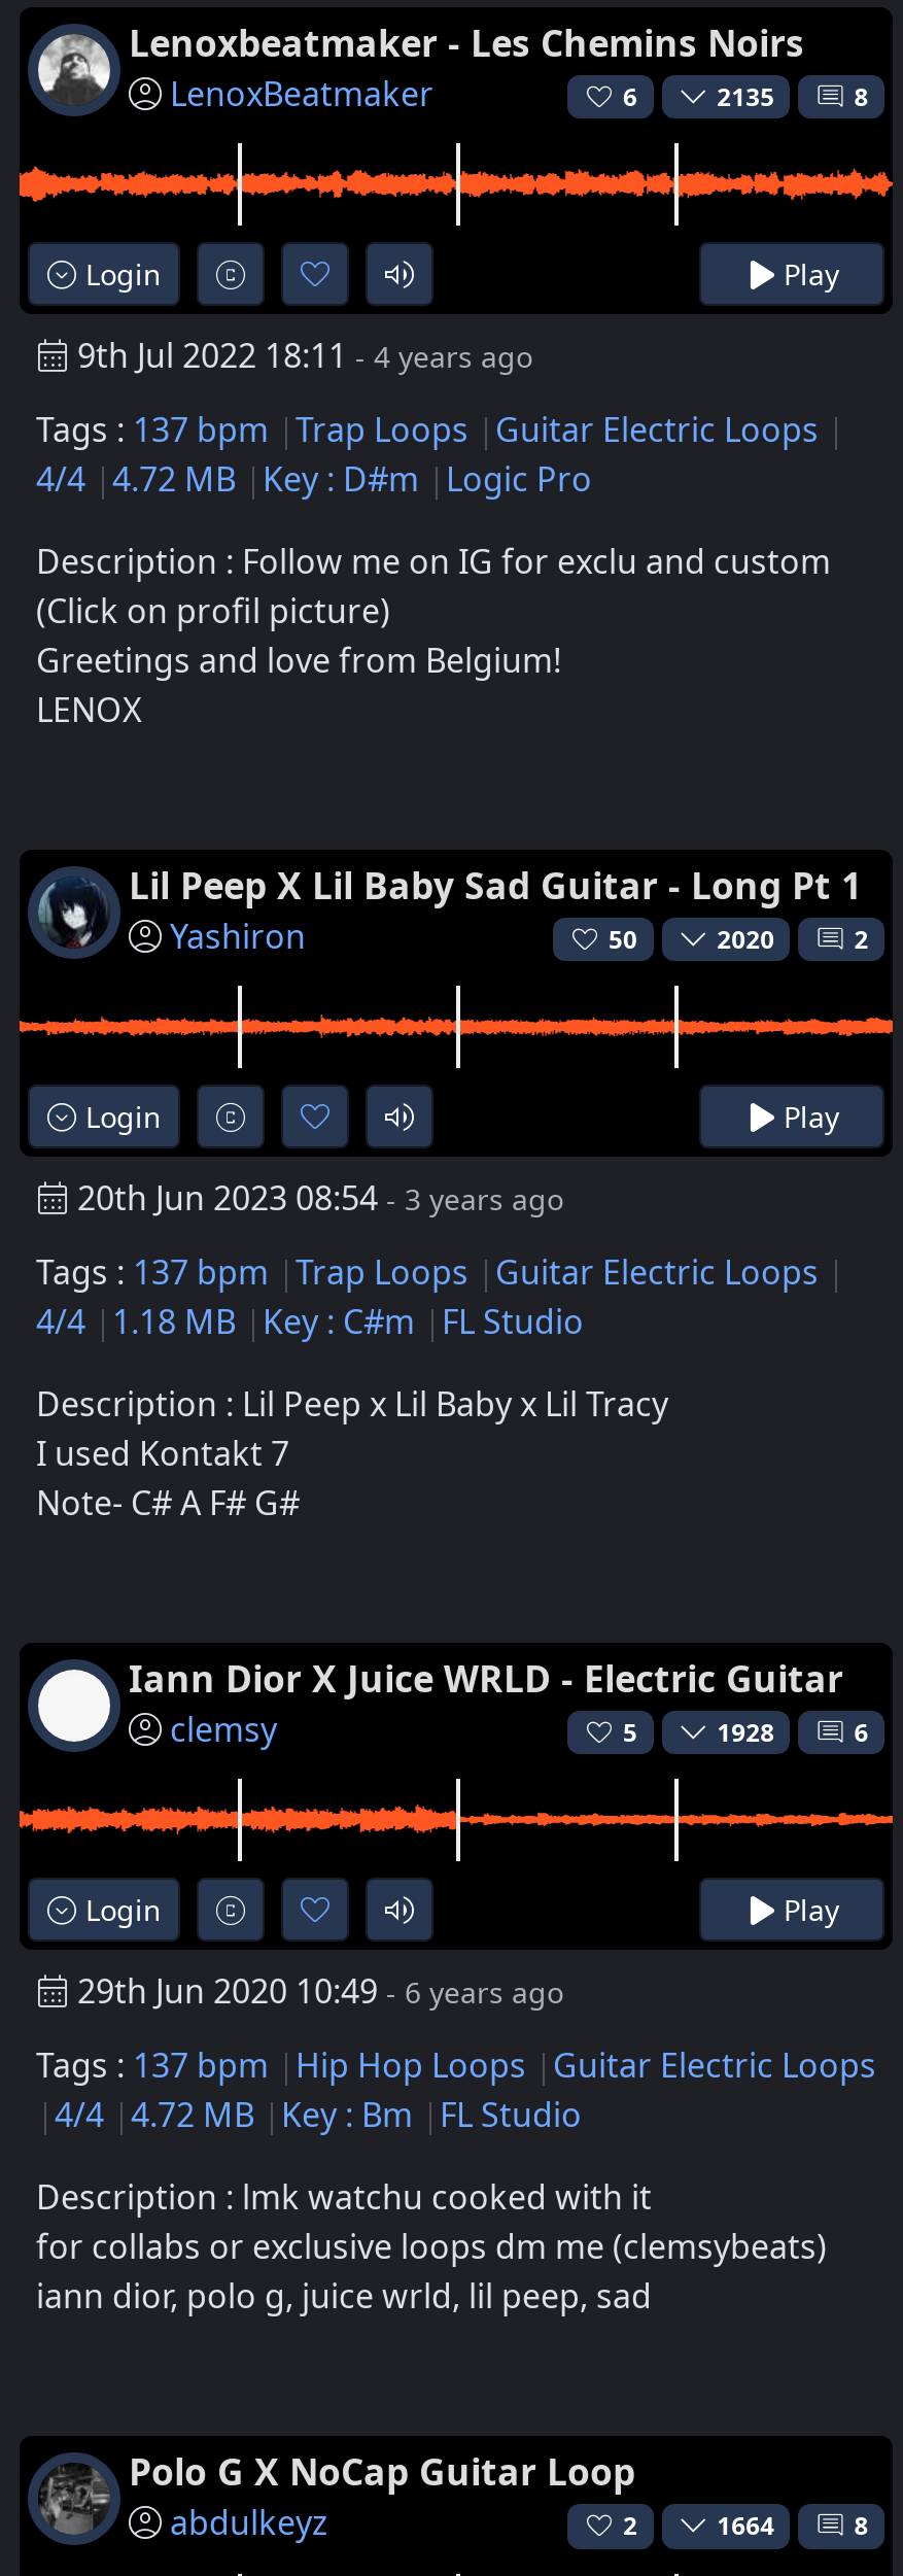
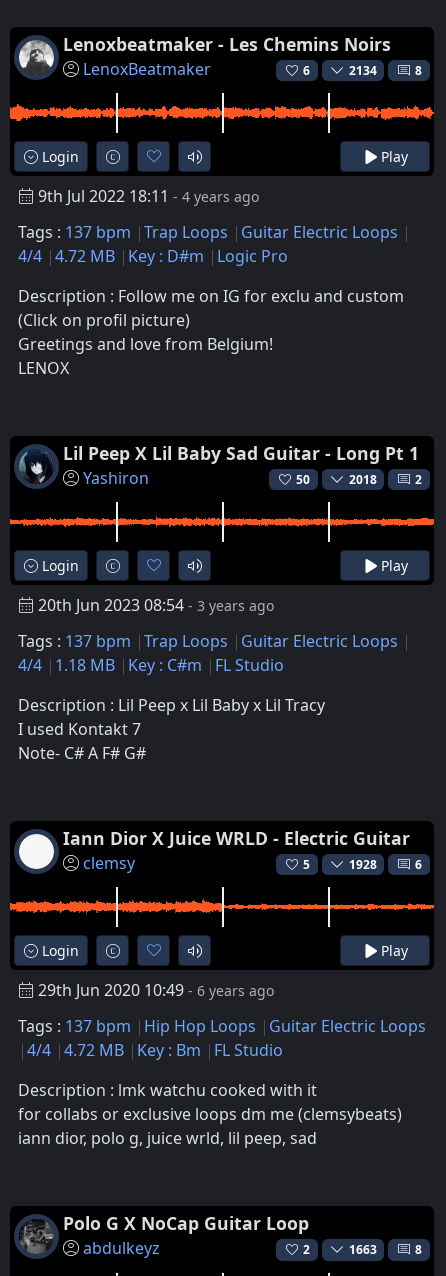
- 2135
+ 2134

- 2020
+ 2018

- 1664
+ 1663
